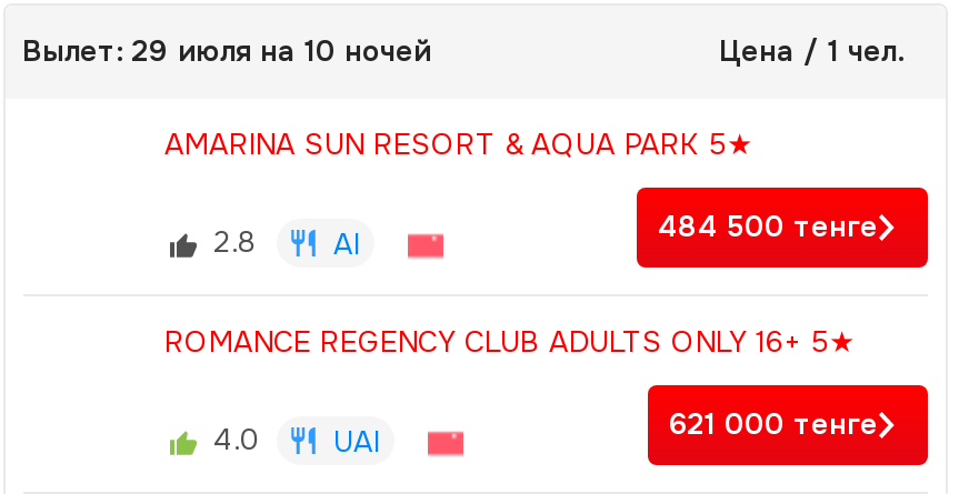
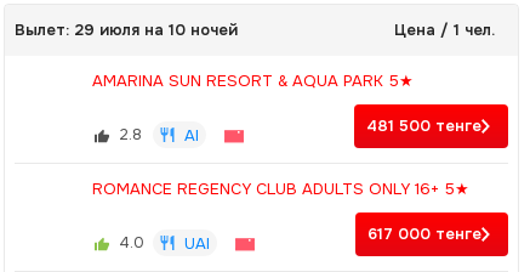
- 484 500 тенге
+ 481 500 тенге

- 621 000 тенге
+ 617 000 тенге
